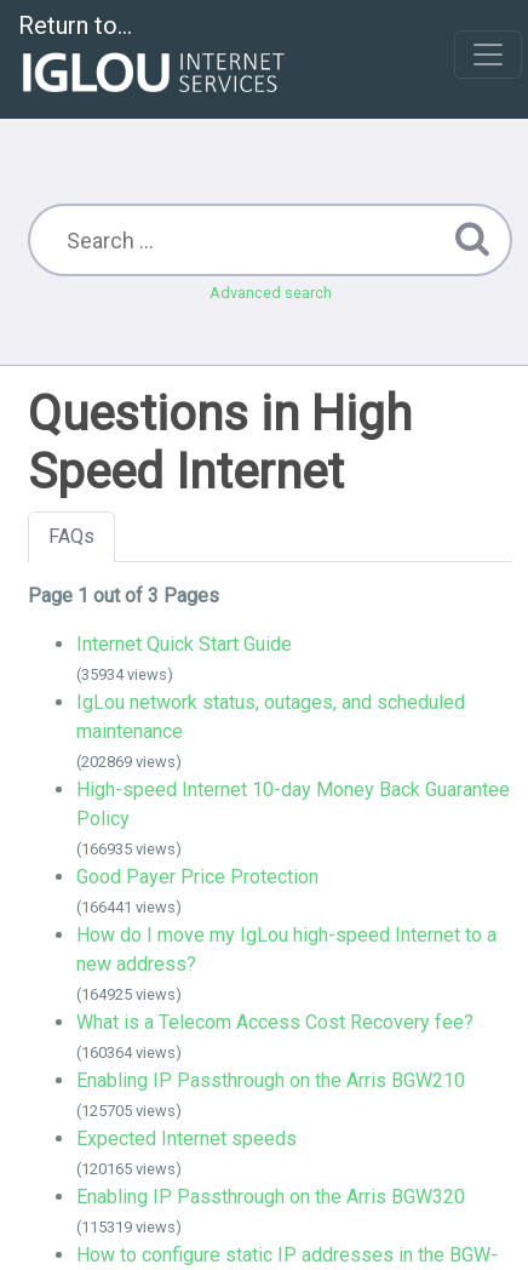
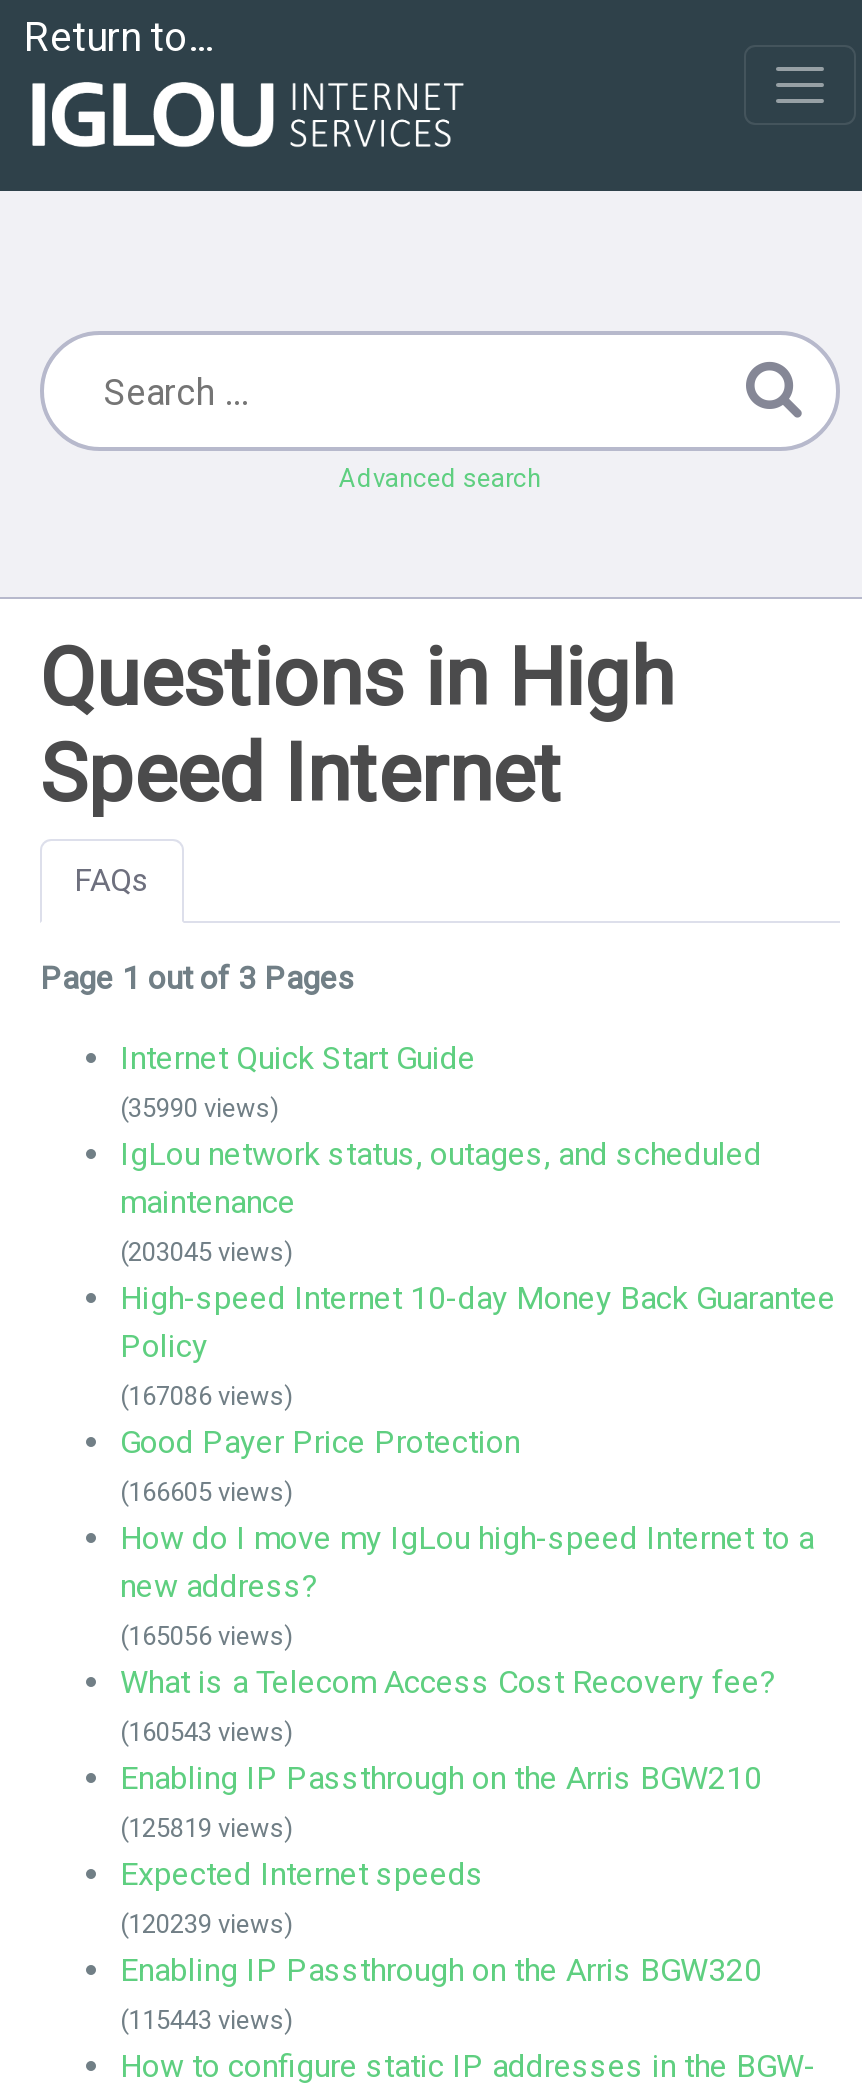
- (35934 views)
+ (35990 views)

- (202869 views)
+ (203045 views)

- (166935 views)
+ (167086 views)

- (166441 views)
+ (166605 views)

- (164925 views)
+ (165056 views)

- (160364 views)
+ (160543 views)

- (125705 views)
+ (125819 views)

- (120165 views)
+ (120239 views)

- (115319 views)
+ (115443 views)
